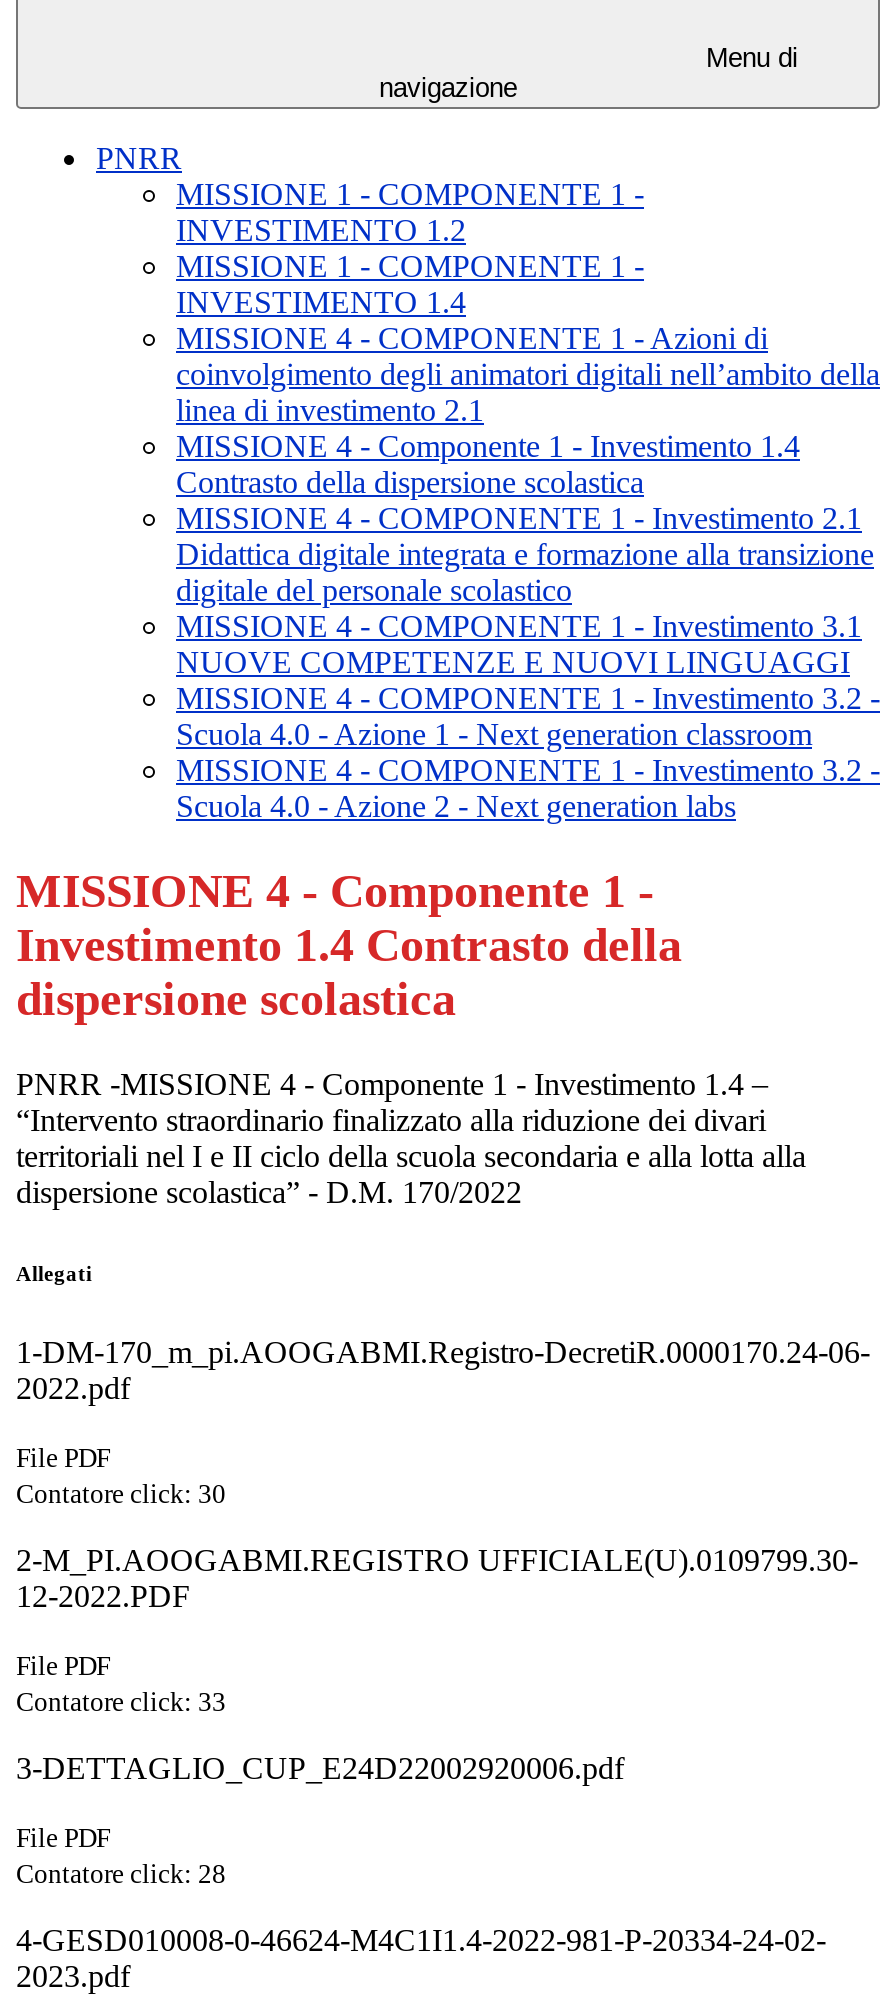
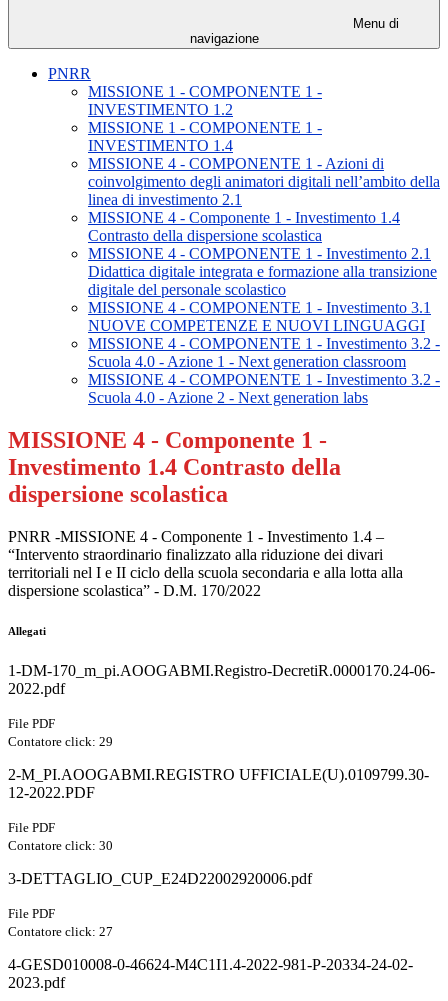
moved down: Contatore click: 30

+ Contatore click: 29

- Contatore click: 33

- Contatore click: 28
+ Contatore click: 27
